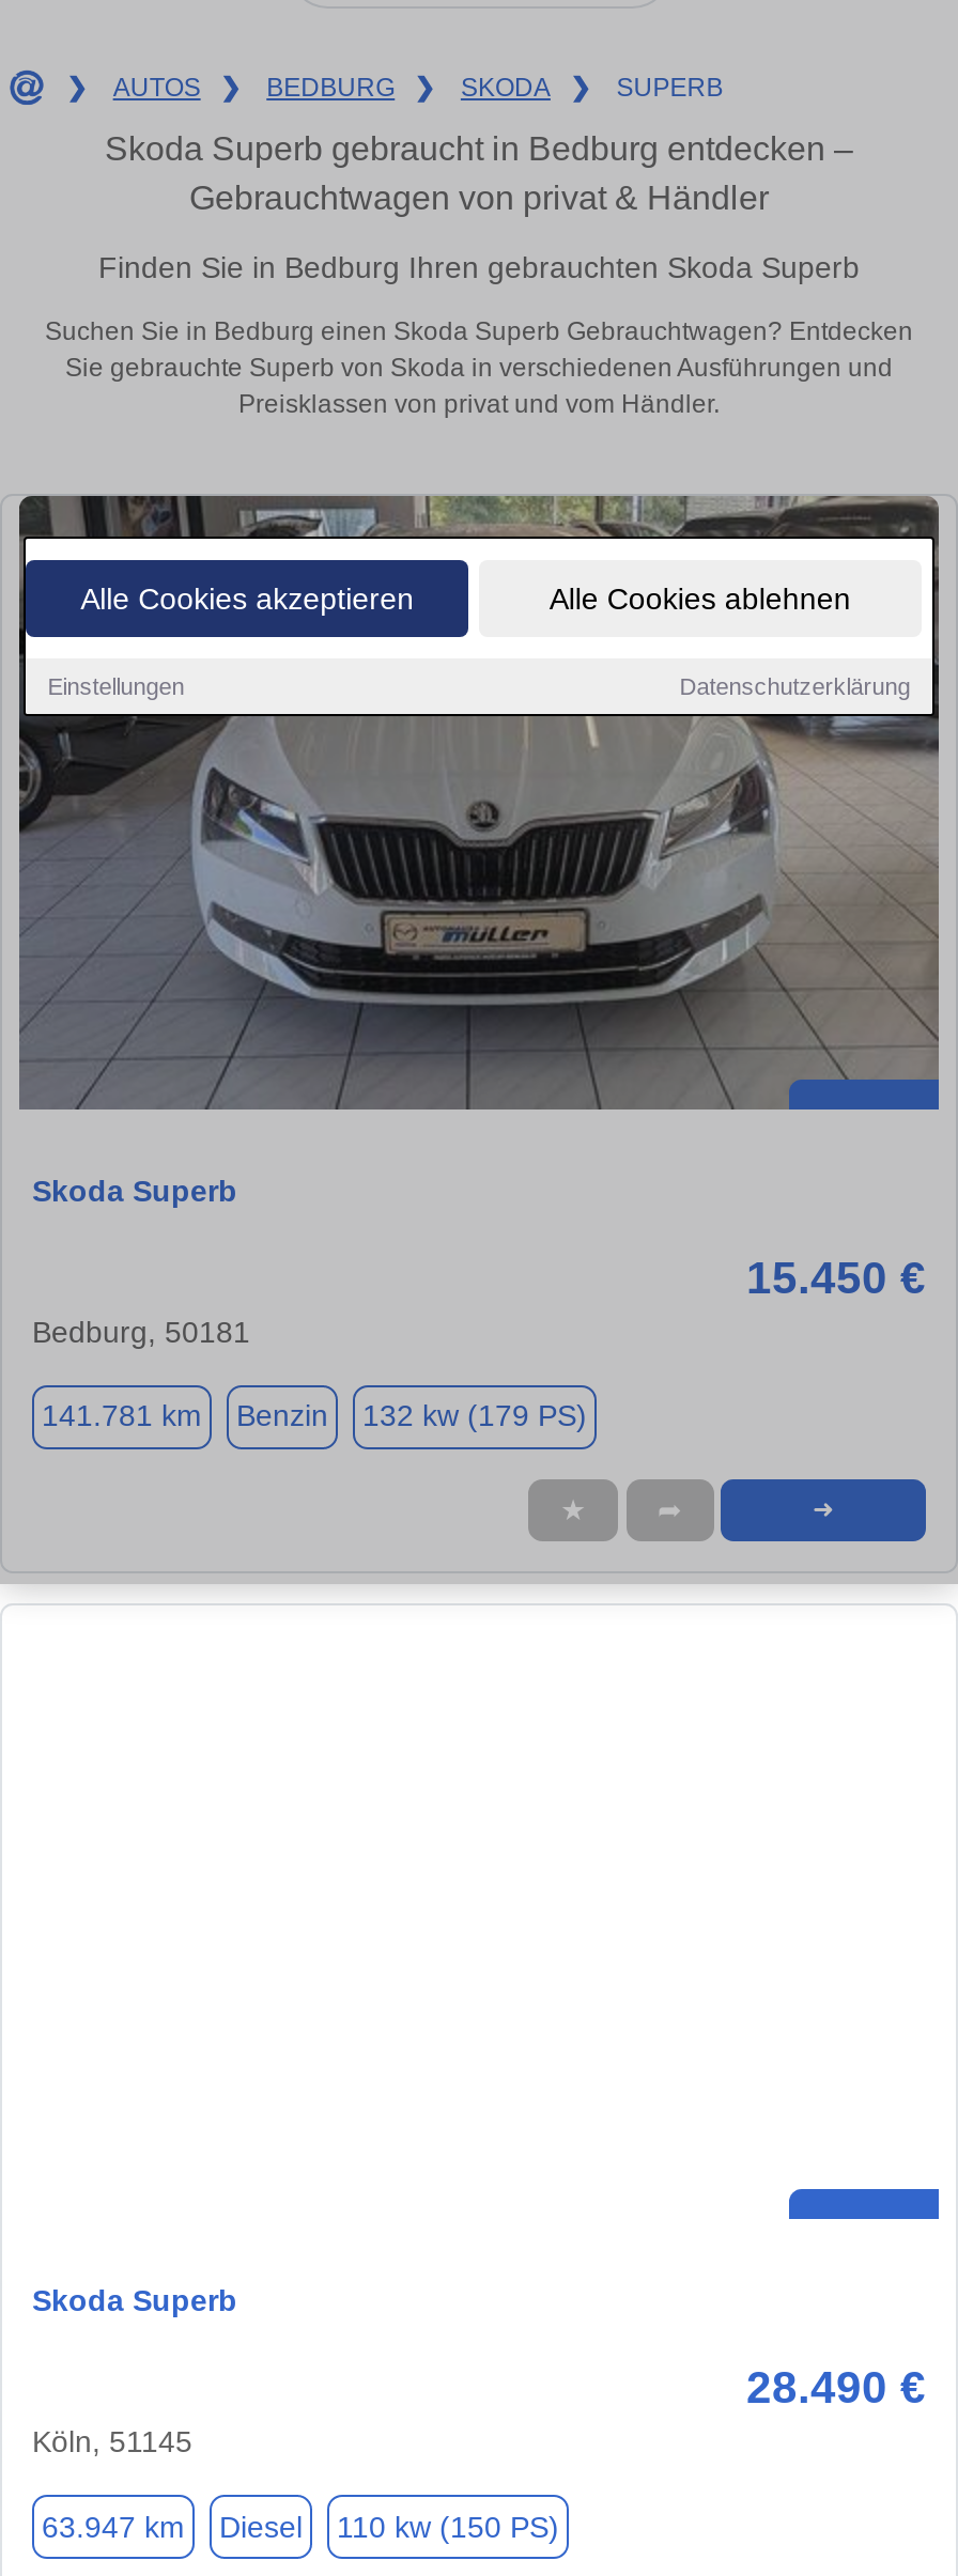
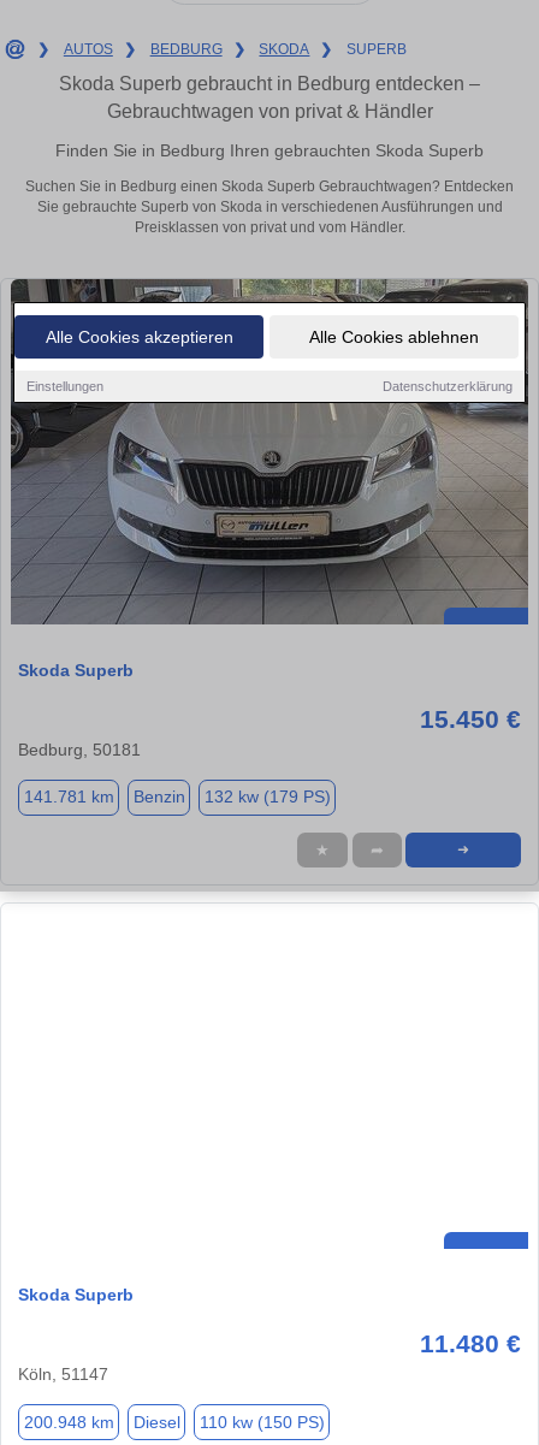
- 28.490 €
+ 11.480 €

- Köln, 51145
+ Köln, 51147

- 63.947 km Diesel 110 kw (150 PS)
+ 200.948 km Diesel 110 kw (150 PS)
